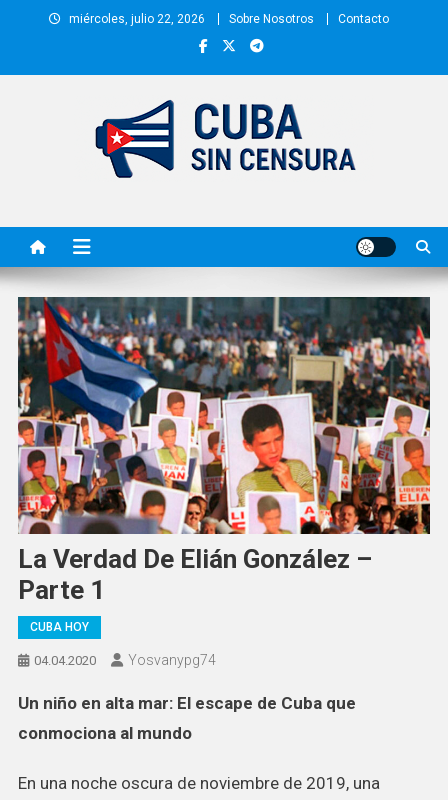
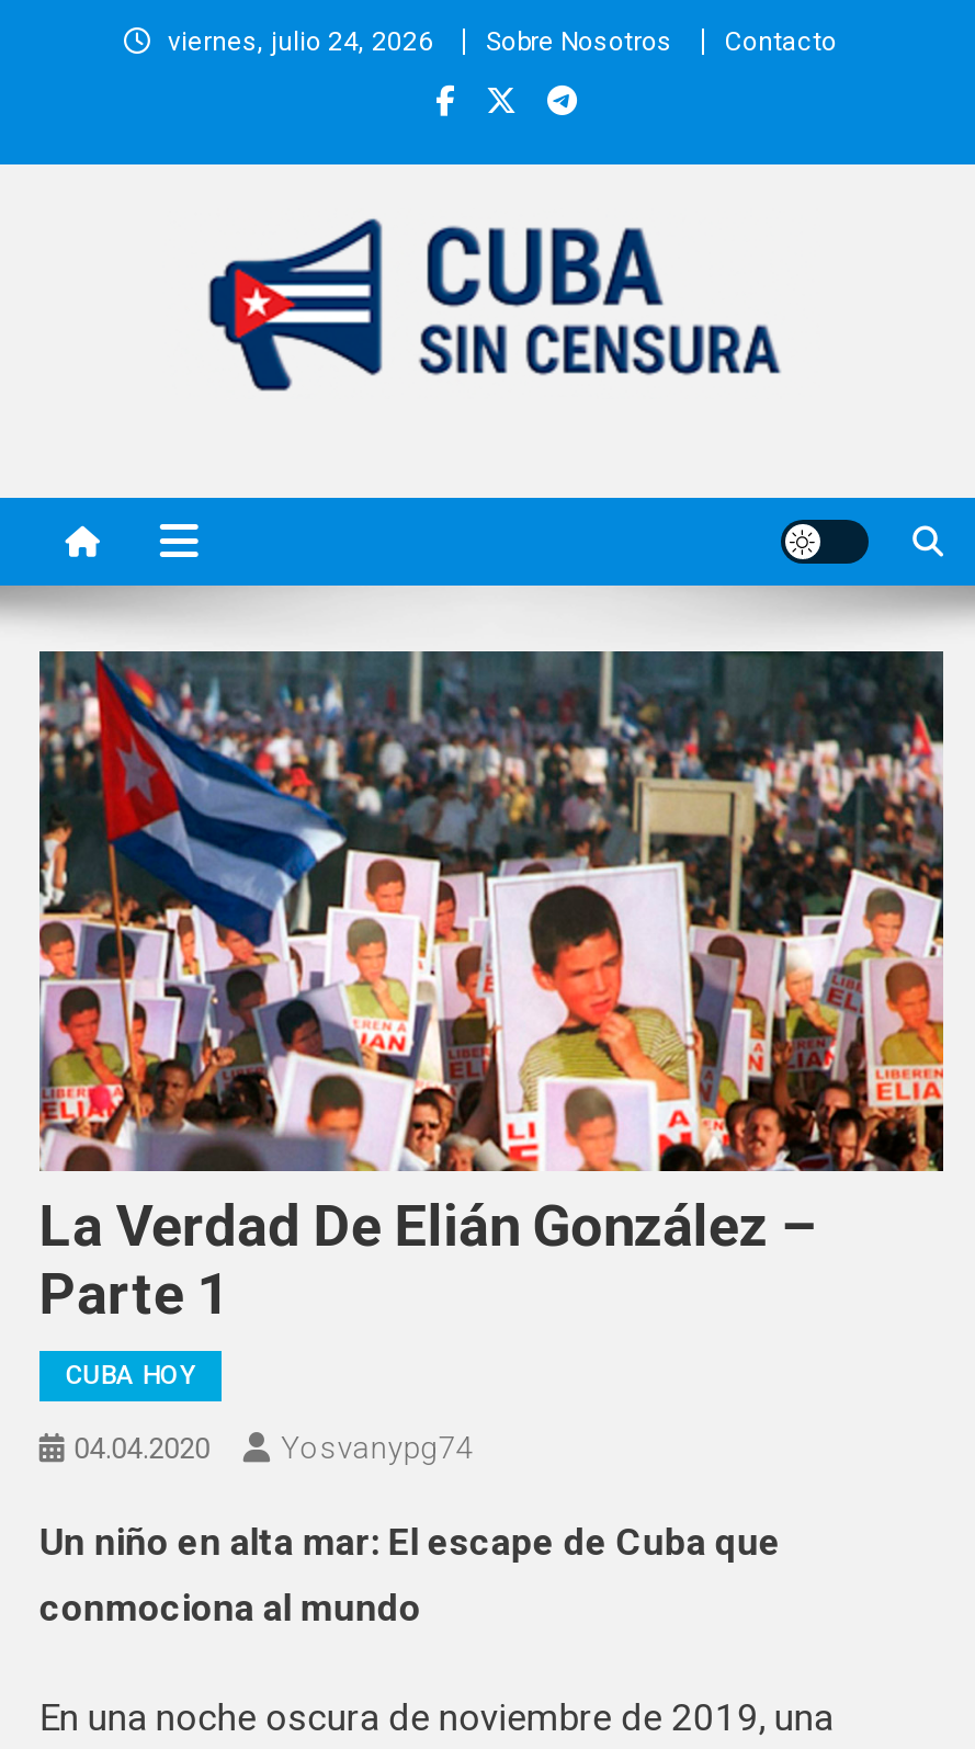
- miércoles, julio 22, 2026
+ viernes, julio 24, 2026
